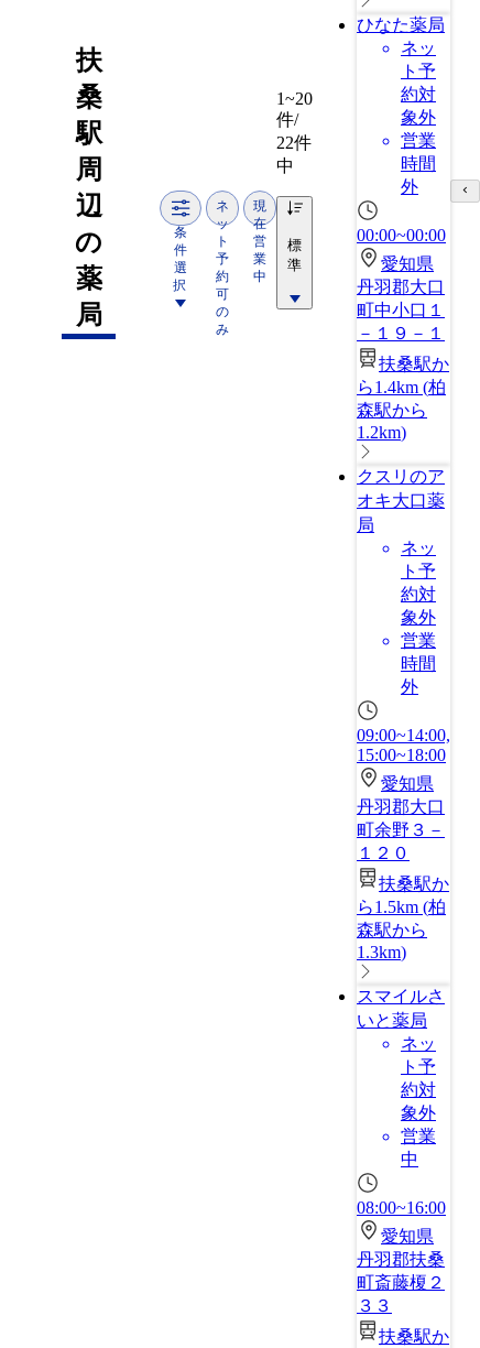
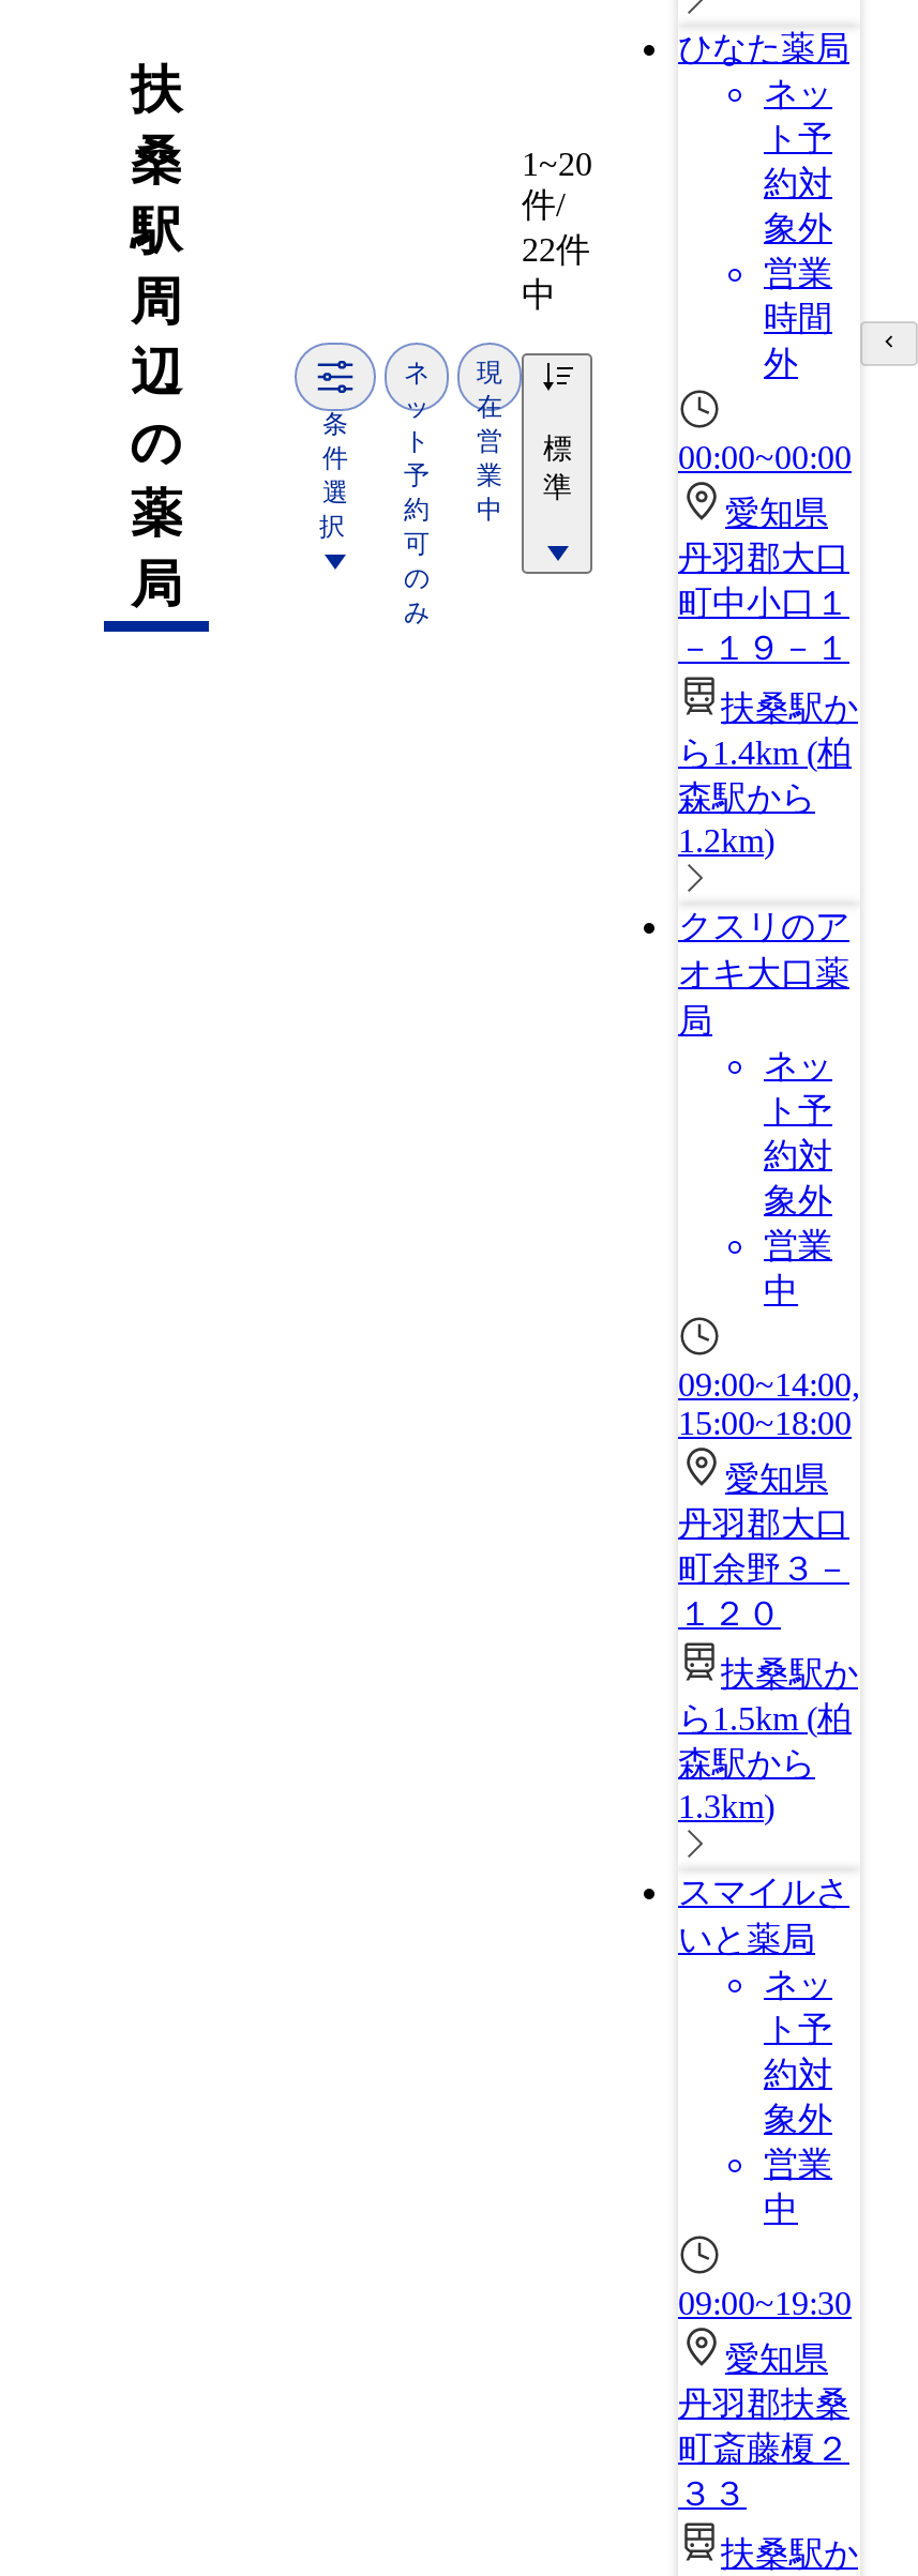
- 時間
- 外
+ 中

- 08:00~16:00
+ 09:00~19:30
